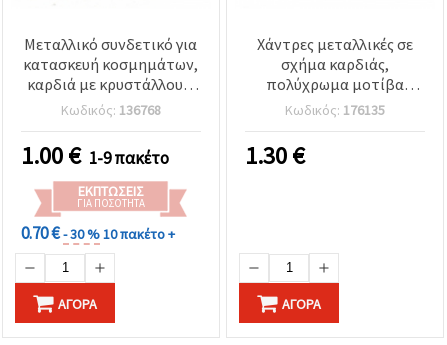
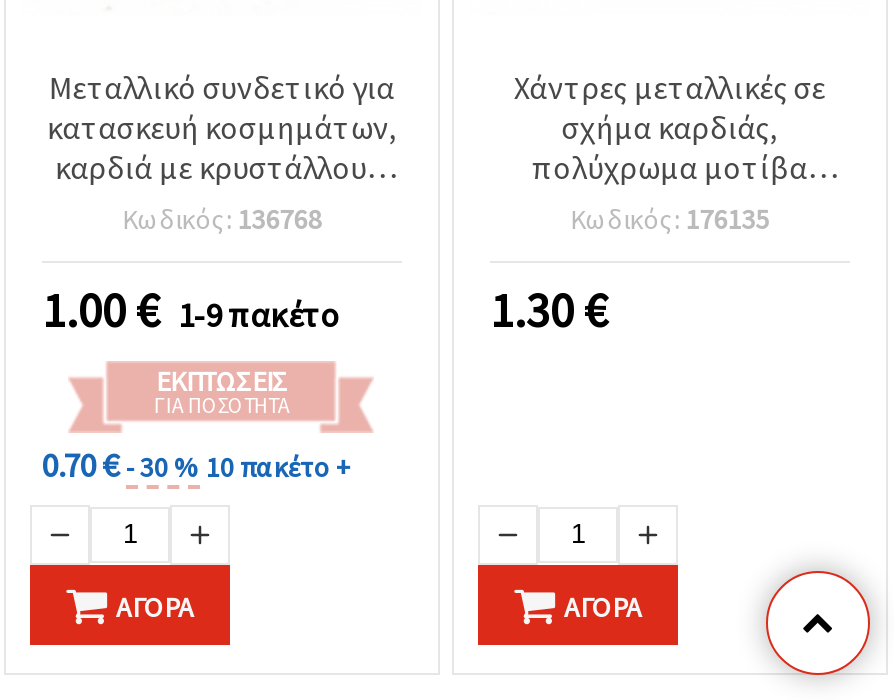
+ [image]
